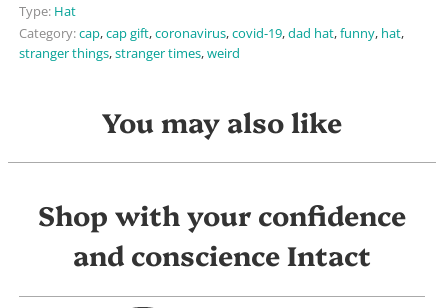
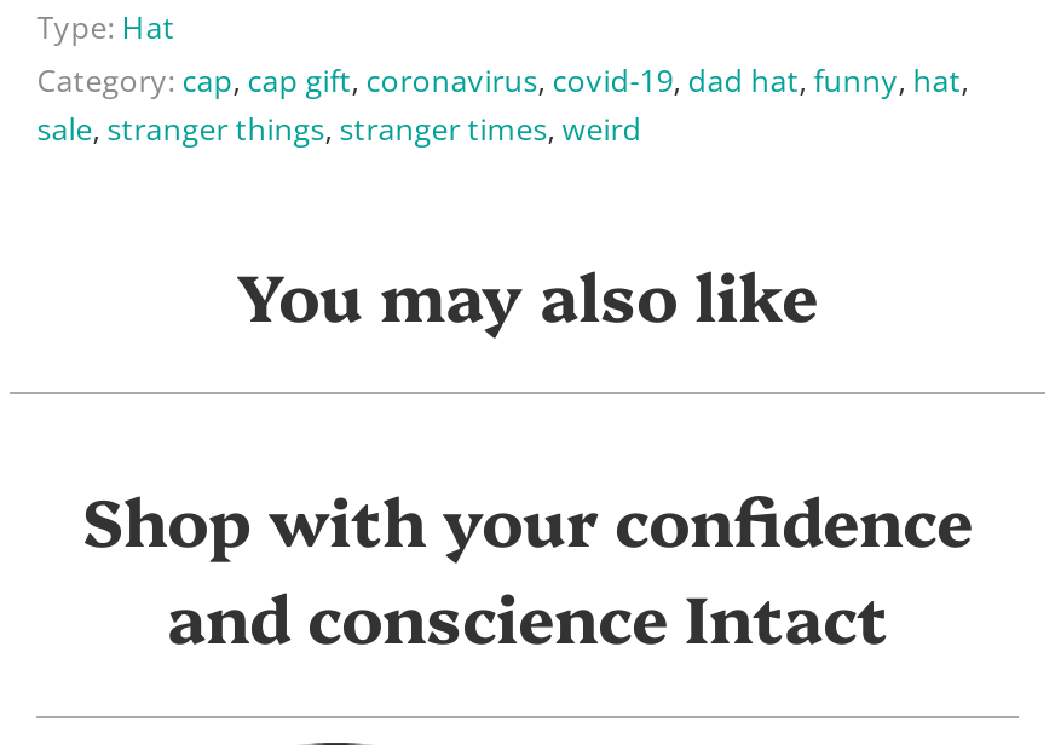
- stranger things, stranger times, weird
+ sale, stranger things, stranger times, weird
